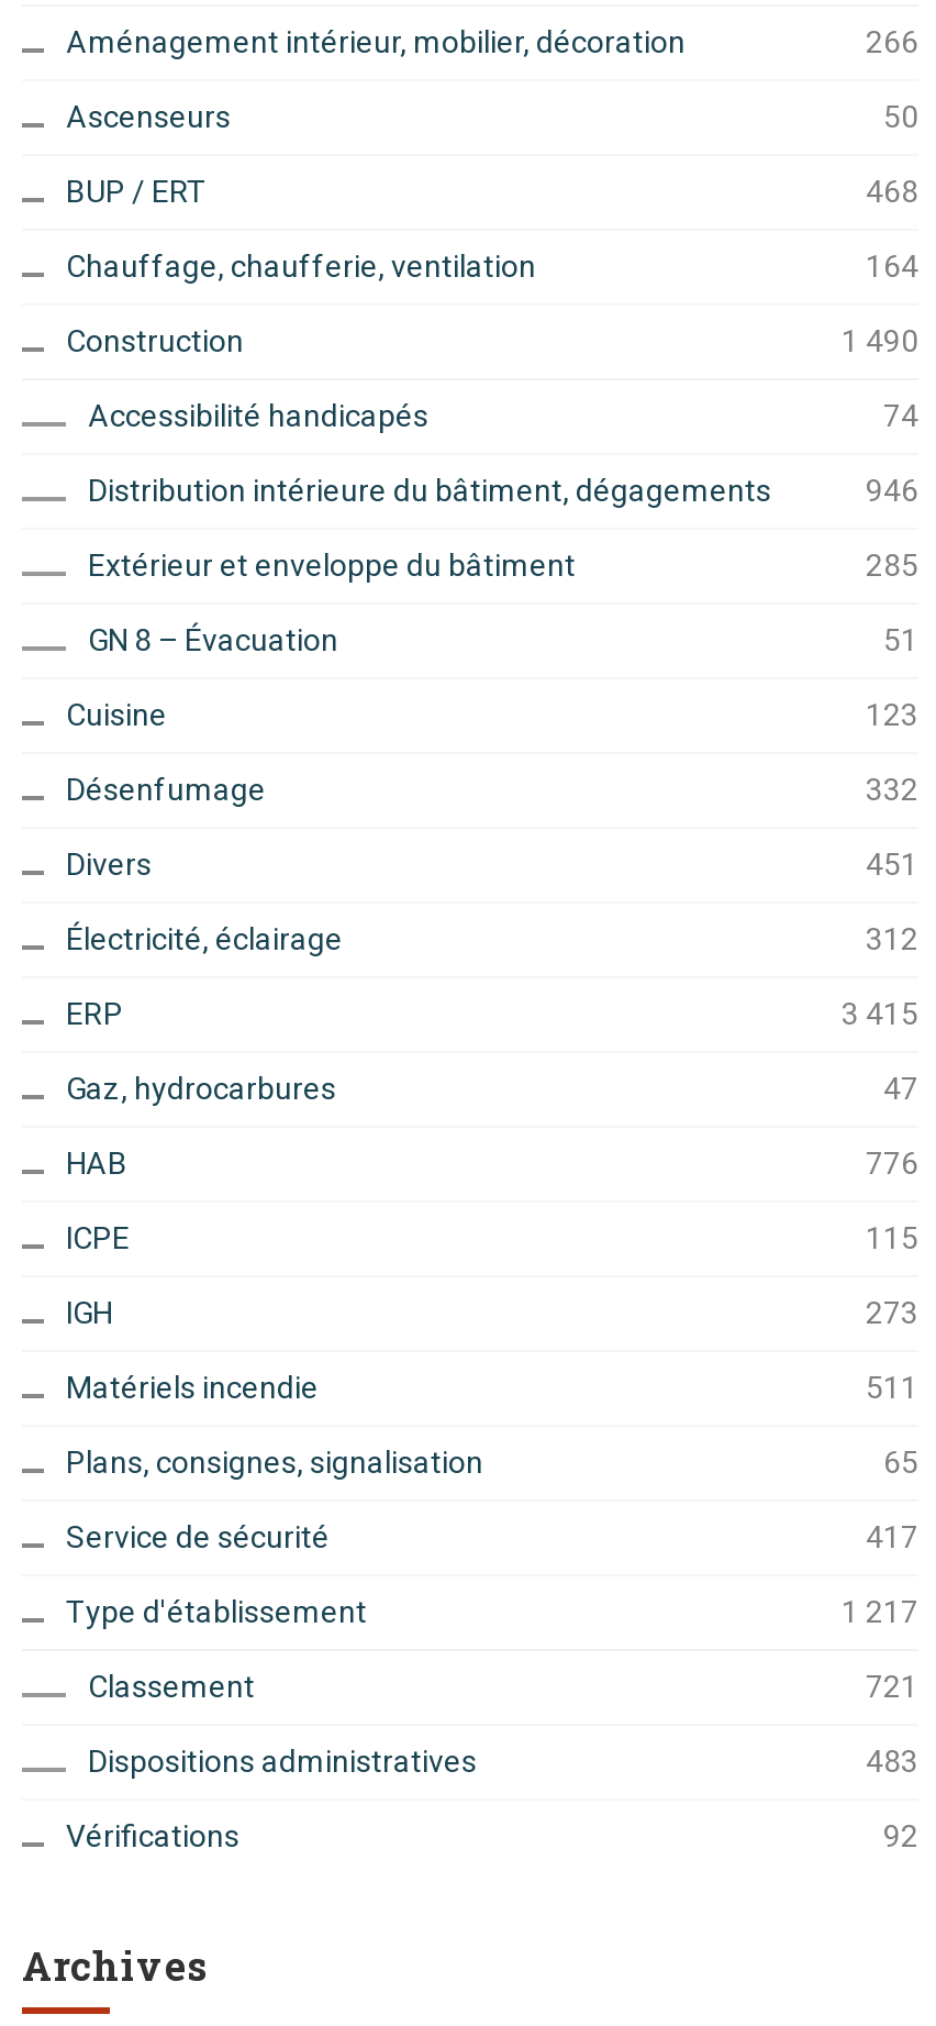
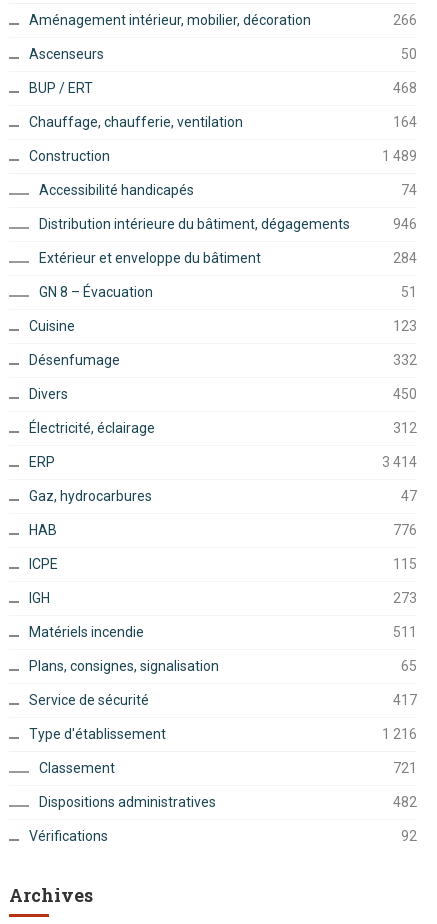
- 1 490
+ 1 489

- 285
+ 284

- 451
+ 450

- 3 415
+ 3 414

- 1 217
+ 1 216

- 483
+ 482
